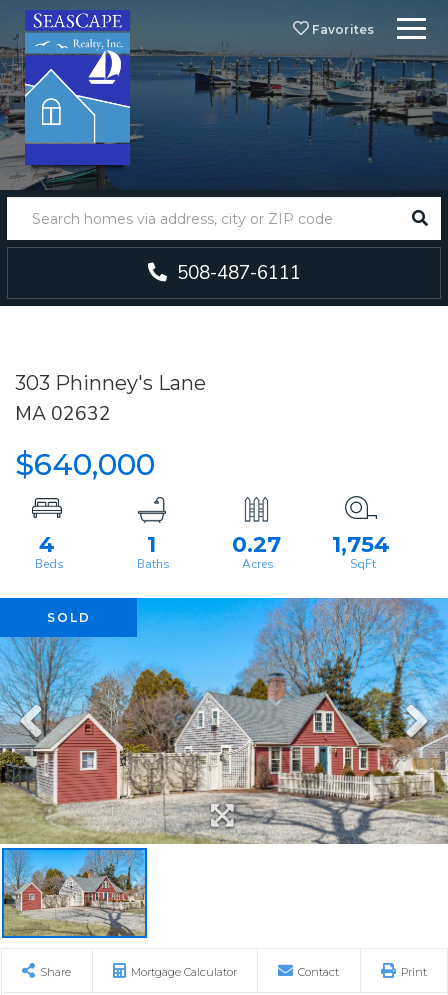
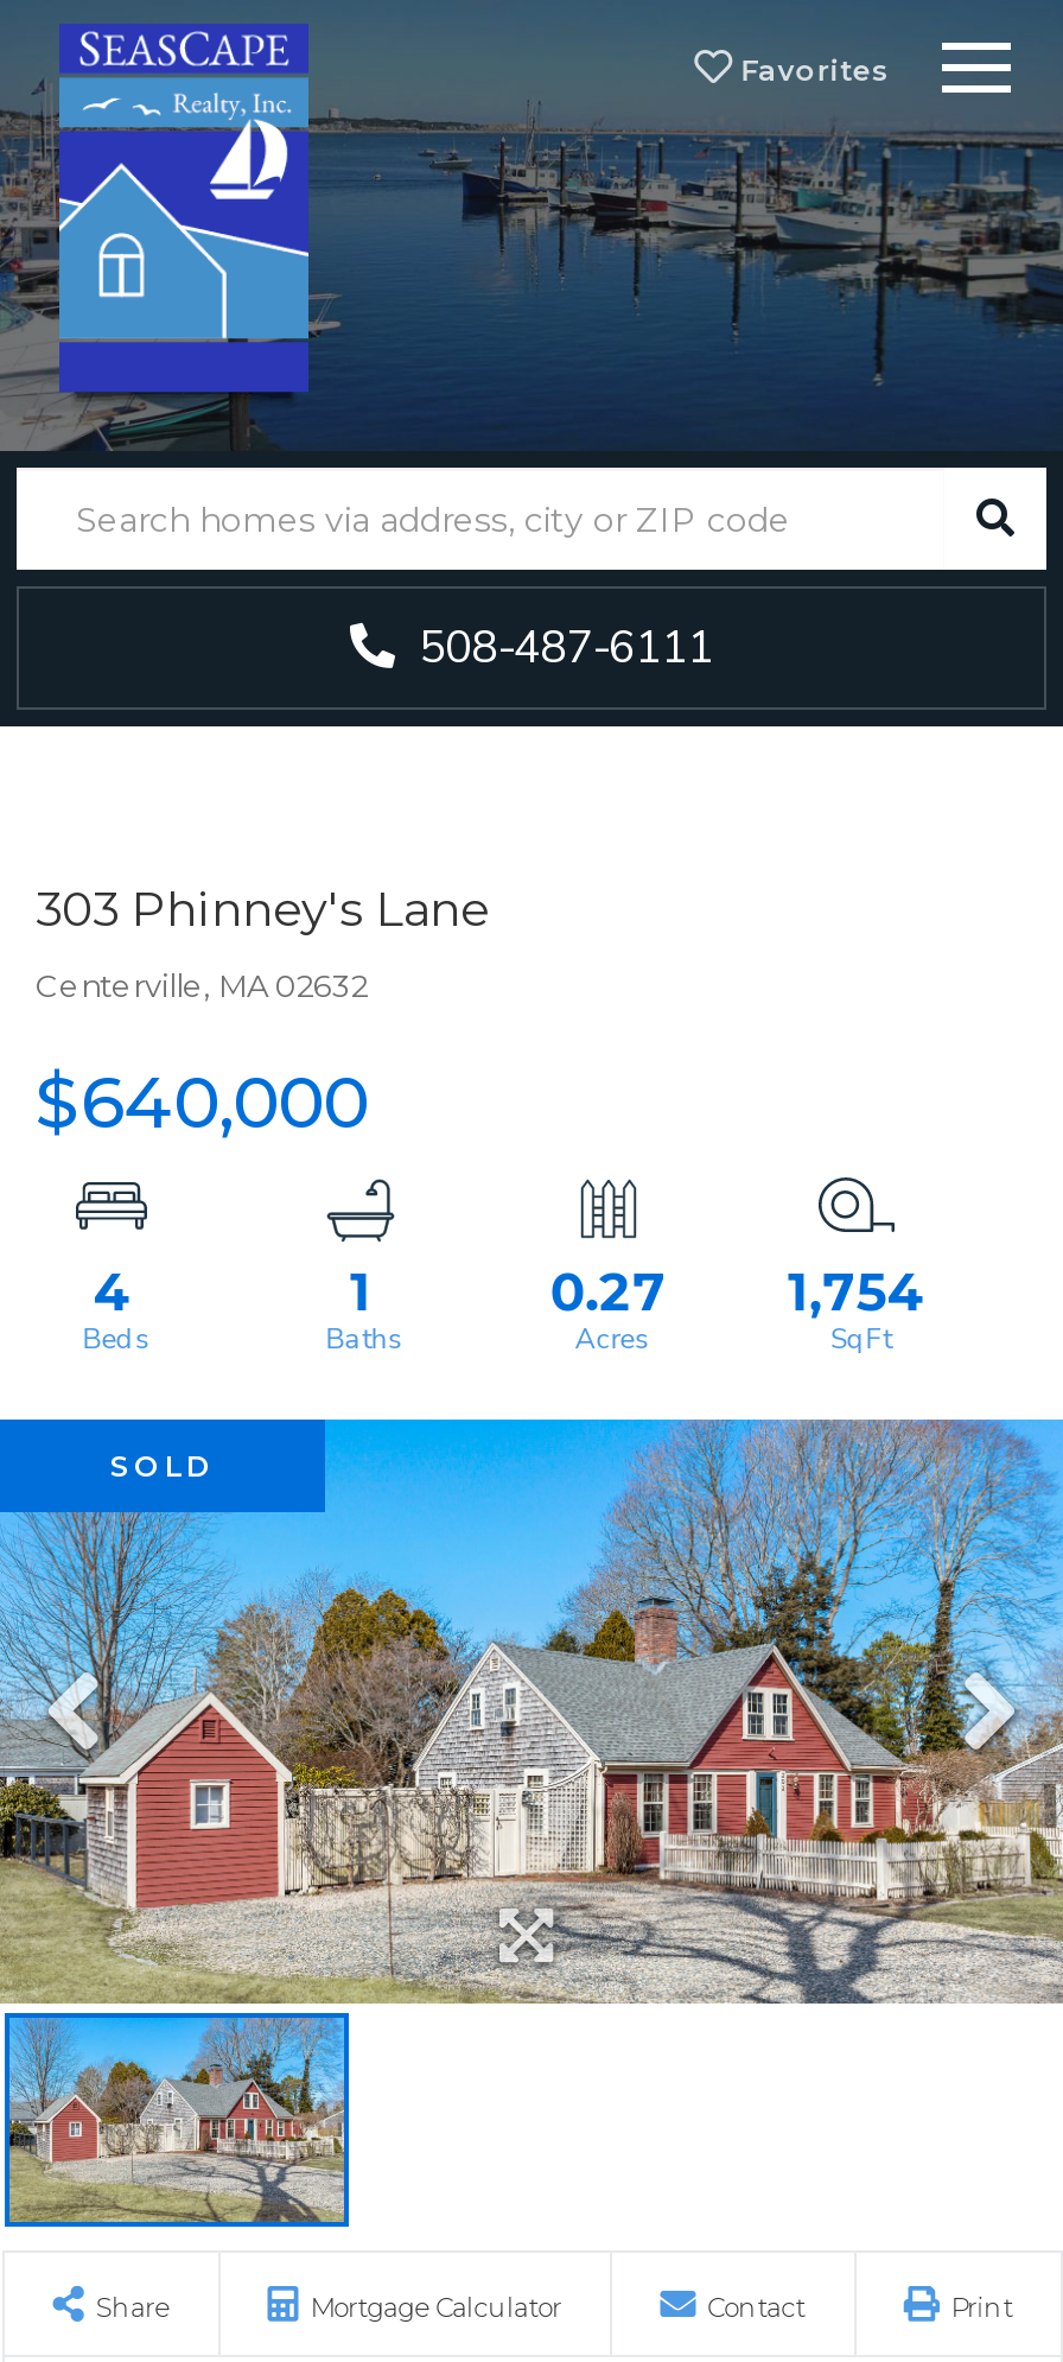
- MA 02632
+ Centerville, MA 02632
